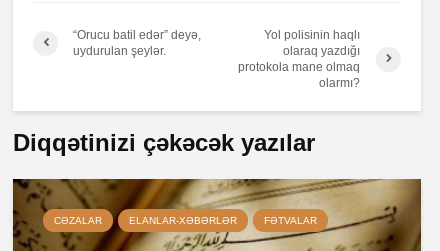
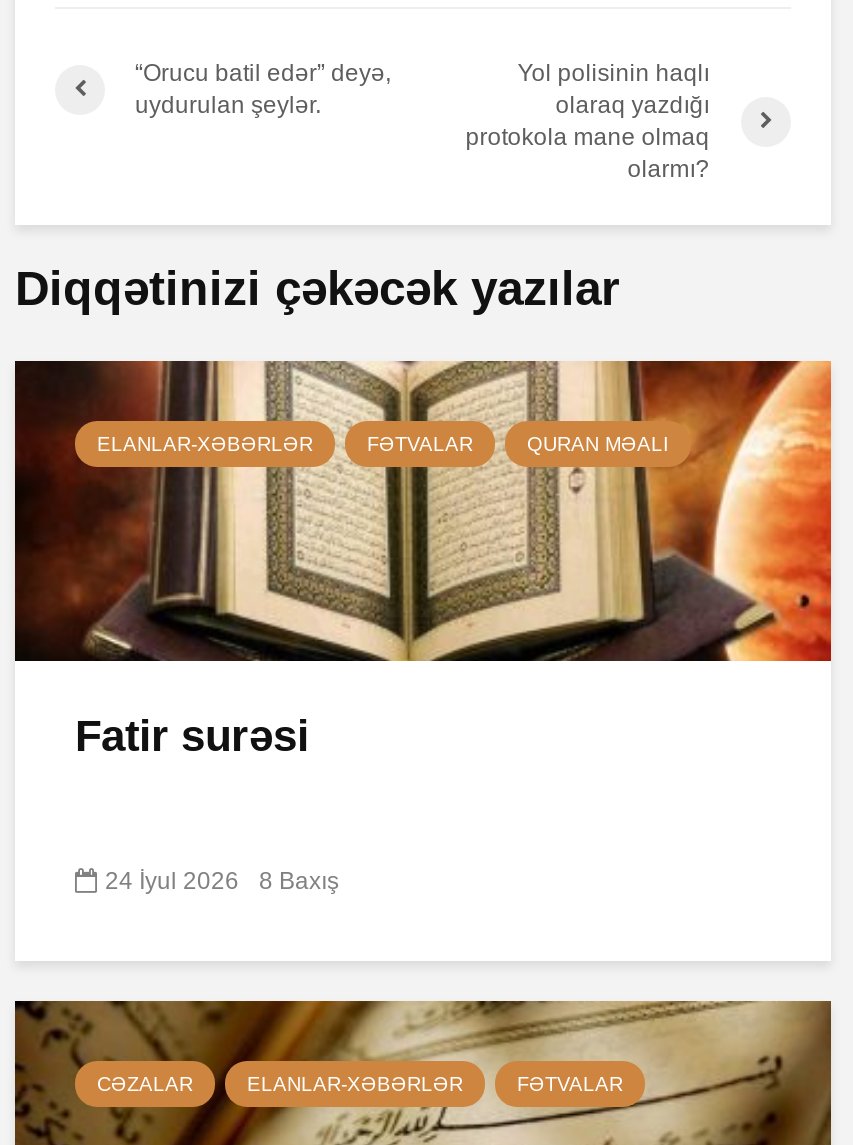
+ [image]
+ ELANLAR-XƏBƏRLƏR
+ FƏTVALAR
+ QURAN MƏALI

+ Fatir surəsi
+ 24 İyul 2026
+ 8 Baxış
